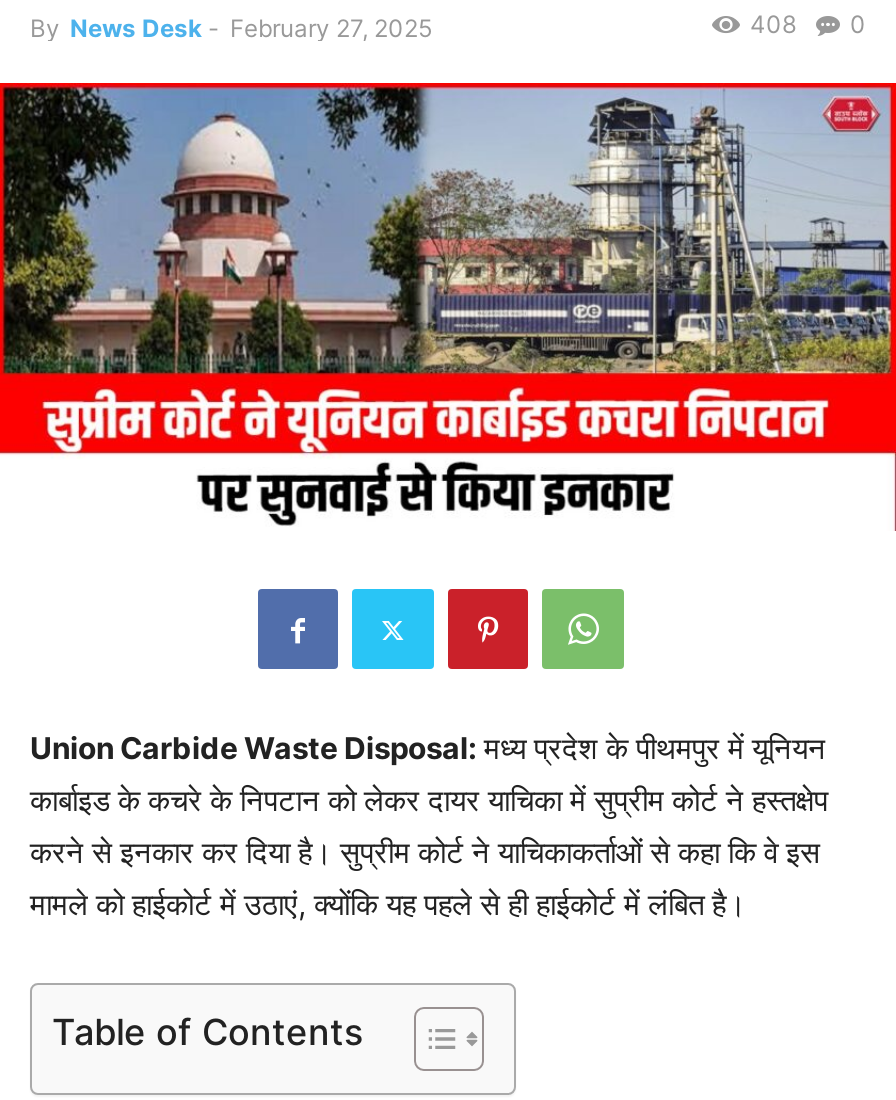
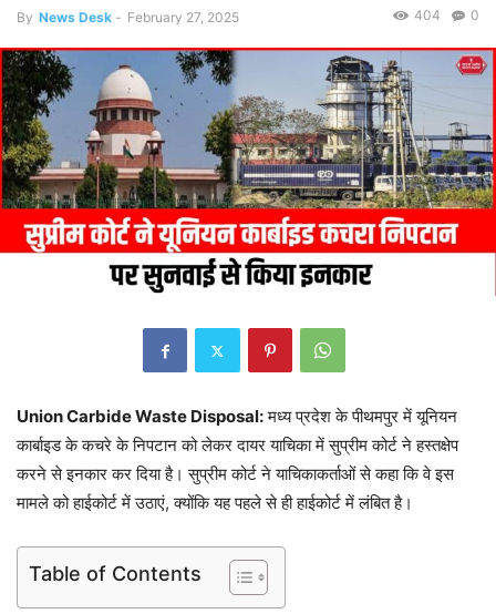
- 408 0
+ 404 0
